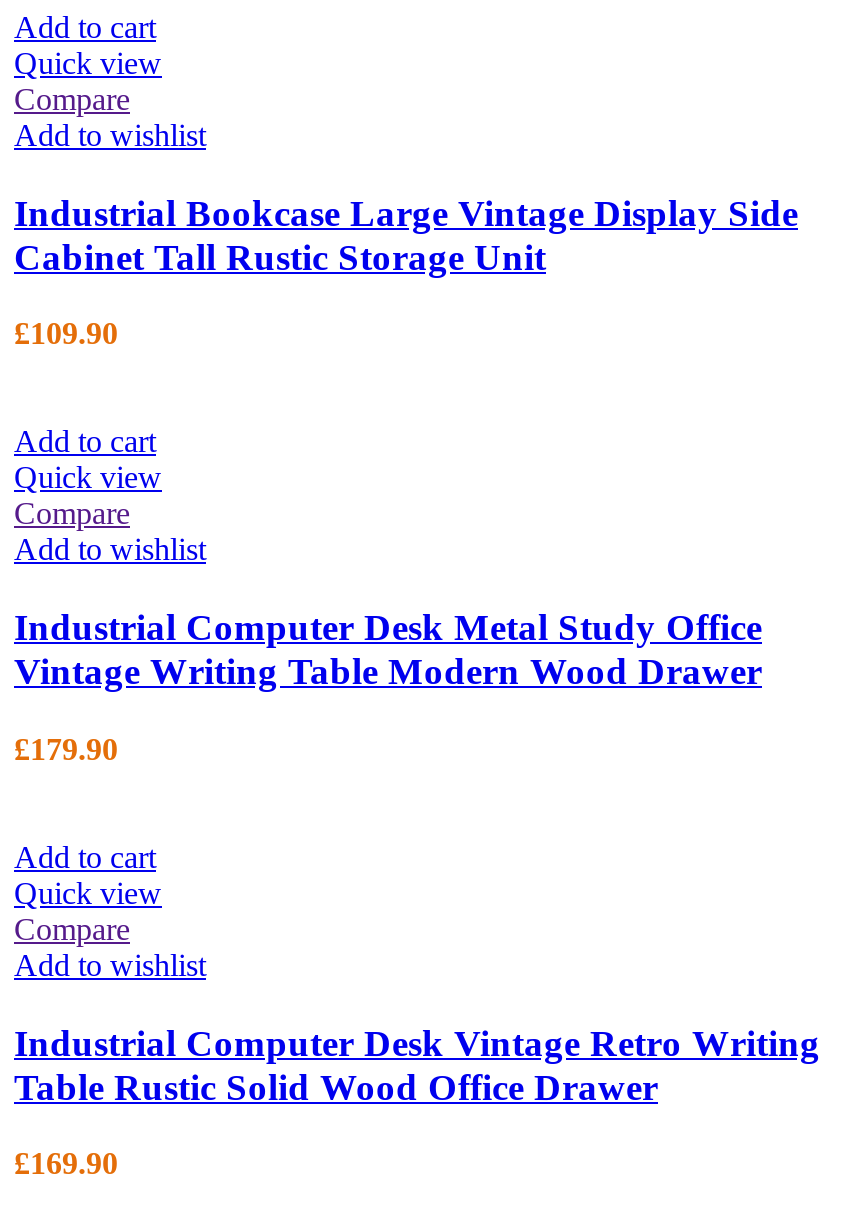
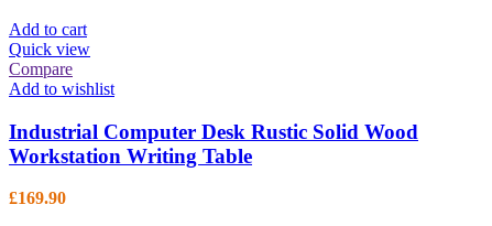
- Industrial Bookcase Large Vintage Display Side
- Cabinet Tall Rustic Storage Unit
- £109.90
- Add to cart
- Quick view
- Compare
- Add to wishlist
- Industrial Computer Desk Metal Study Office
- Vintage Writing Table Modern Wood Drawer
- £179.90
- Add to cart
- Quick view
- Compare
- Add to wishlist
- Industrial Computer Desk Vintage Retro Writing
- Table Rustic Solid Wood Office Drawer
+ Industrial Computer Desk Rustic Solid Wood
+ Workstation Writing Table
